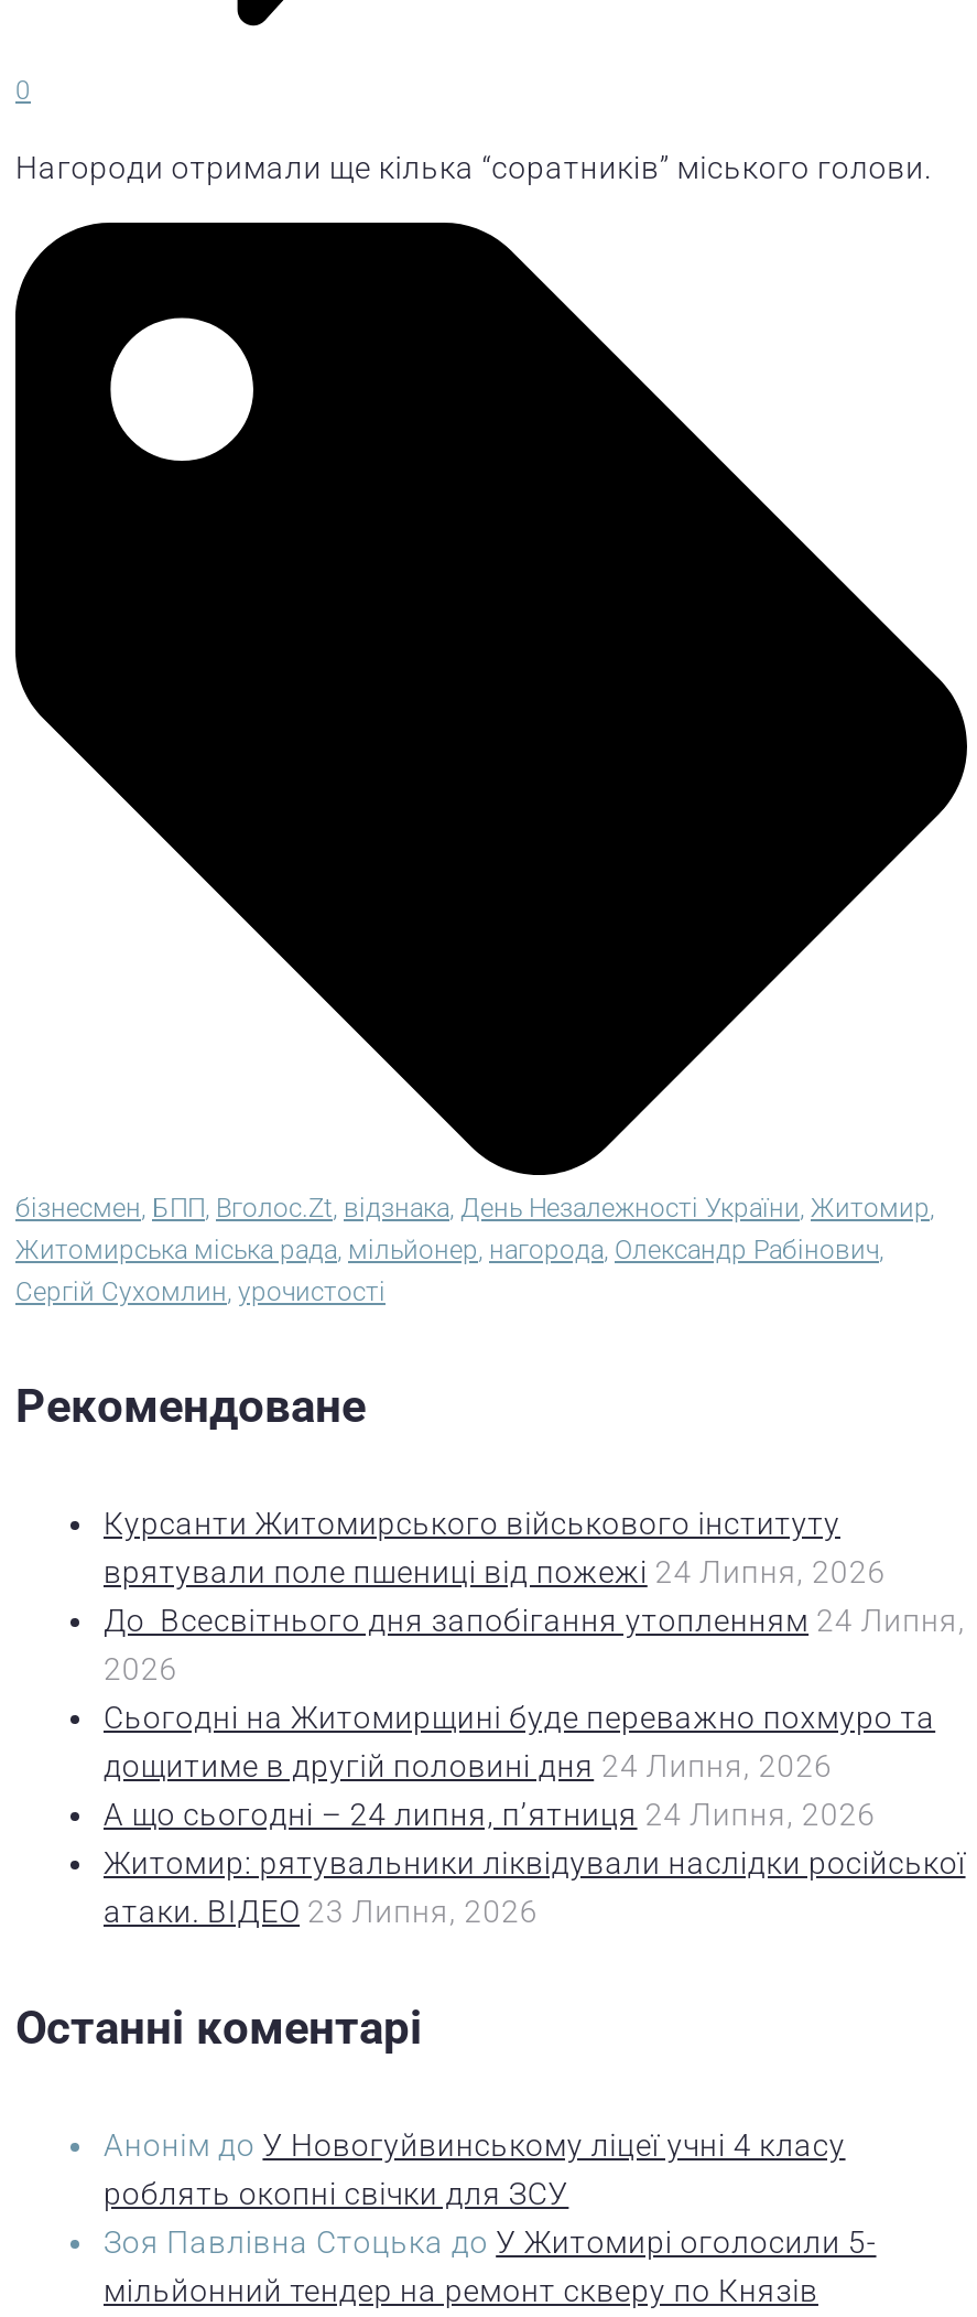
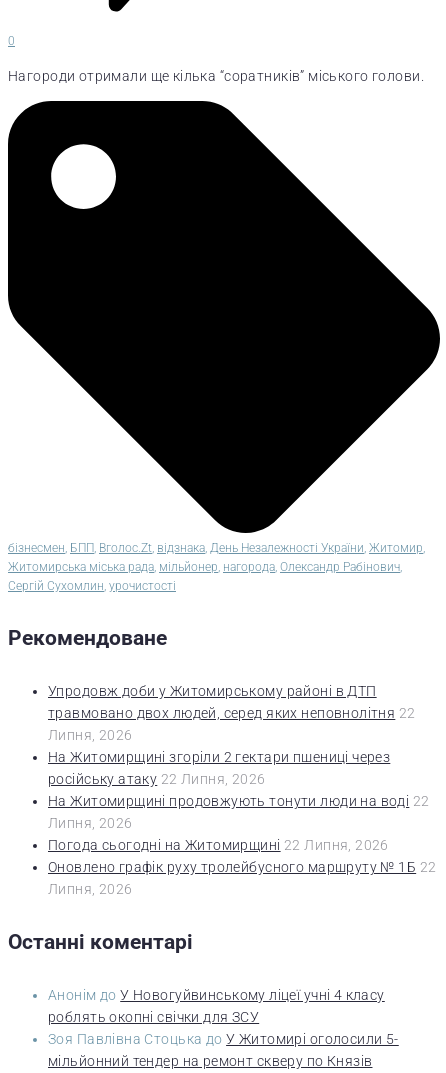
- Курсанти Житомирського військового інституту
- врятували поле пшениці від пожежі 24 Липня, 2026
- До Всесвітнього дня запобігання утопленням 24 Липня,
- 2026
- Сьогодні на Житомирщині буде переважно похмуро та
- дощитиме в другій половині дня 24 Липня, 2026
- А що сьогодні – 24 липня, пʼятниця 24 Липня, 2026
- Житомир: рятувальники ліквідували наслідки російської
- атаки. ВІДЕО 23 Липня, 2026
+ Упродовж доби у Житомирському районі в ДТП
+ травмовано двох людей, серед яких неповнолітня 22
+ Липня, 2026
+ На Житомирщині згоріли 2 гектари пшениці через
+ російську атаку 22 Липня, 2026
+ На Житомирщині продовжують тонути люди на воді 22
+ Липня, 2026
+ Погода сьогодні на Житомирщині 22 Липня, 2026
+ Оновлено графік руху тролейбусного маршруту № 1Б 22
+ Липня, 2026
